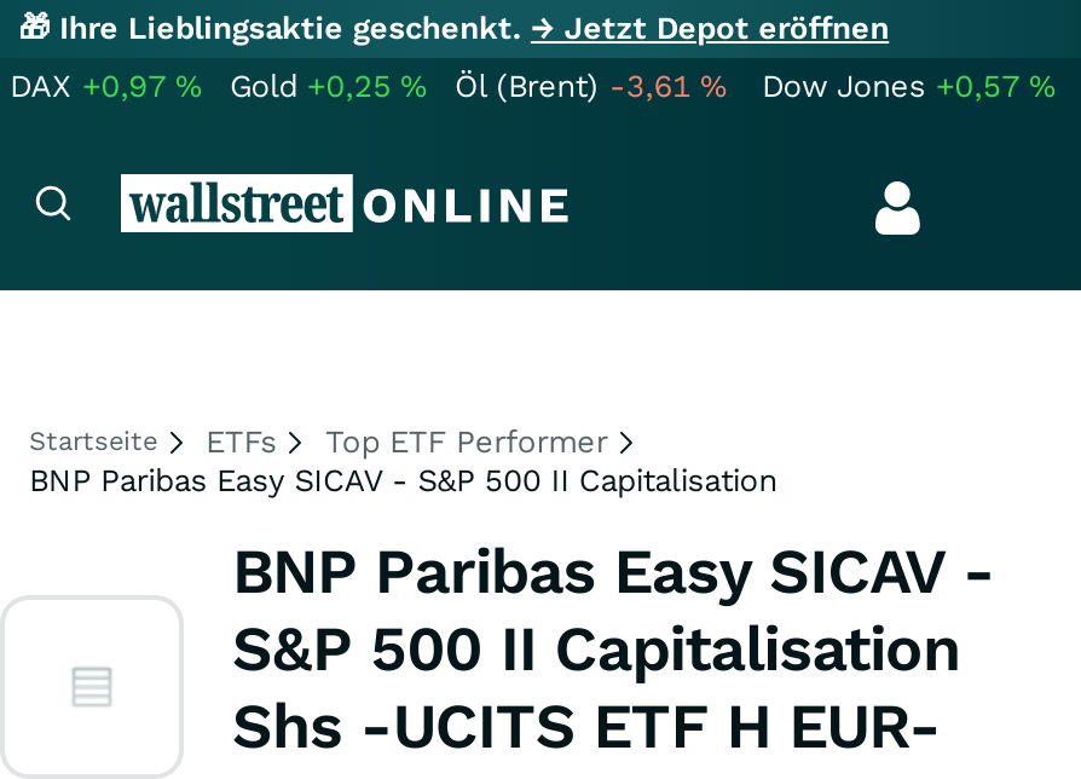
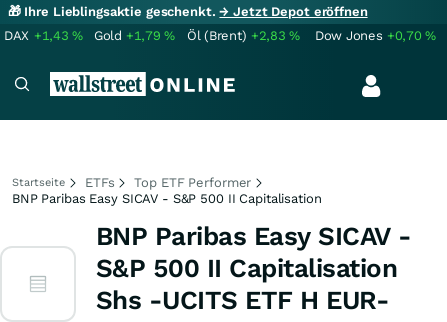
- DAX +0,97%
+ DAX +1,43%

- Gold +0,25%
+ Gold +1,79%

- Öl (Brent) -3,61%
+ Öl (Brent) +2,83%

- Dow Jones +0,57%
+ Dow Jones +0,70%
